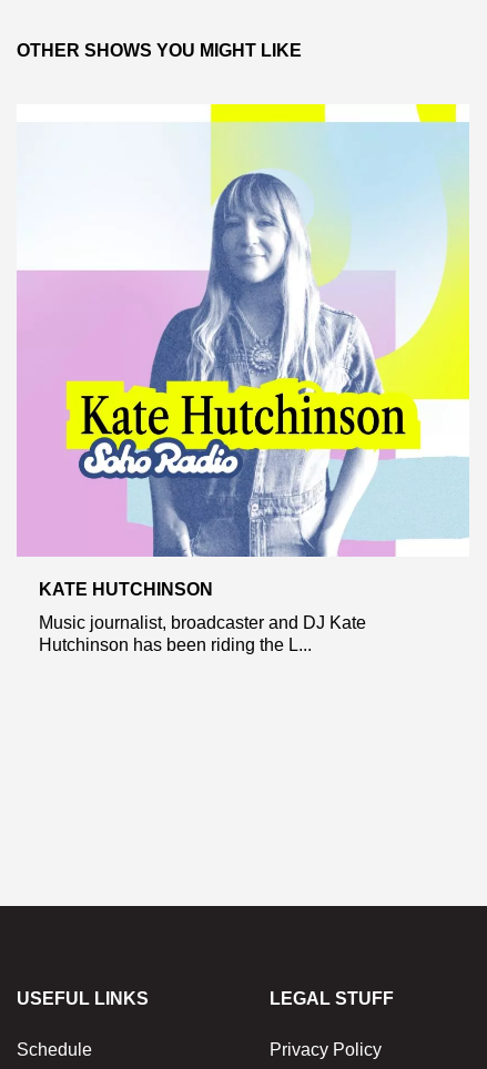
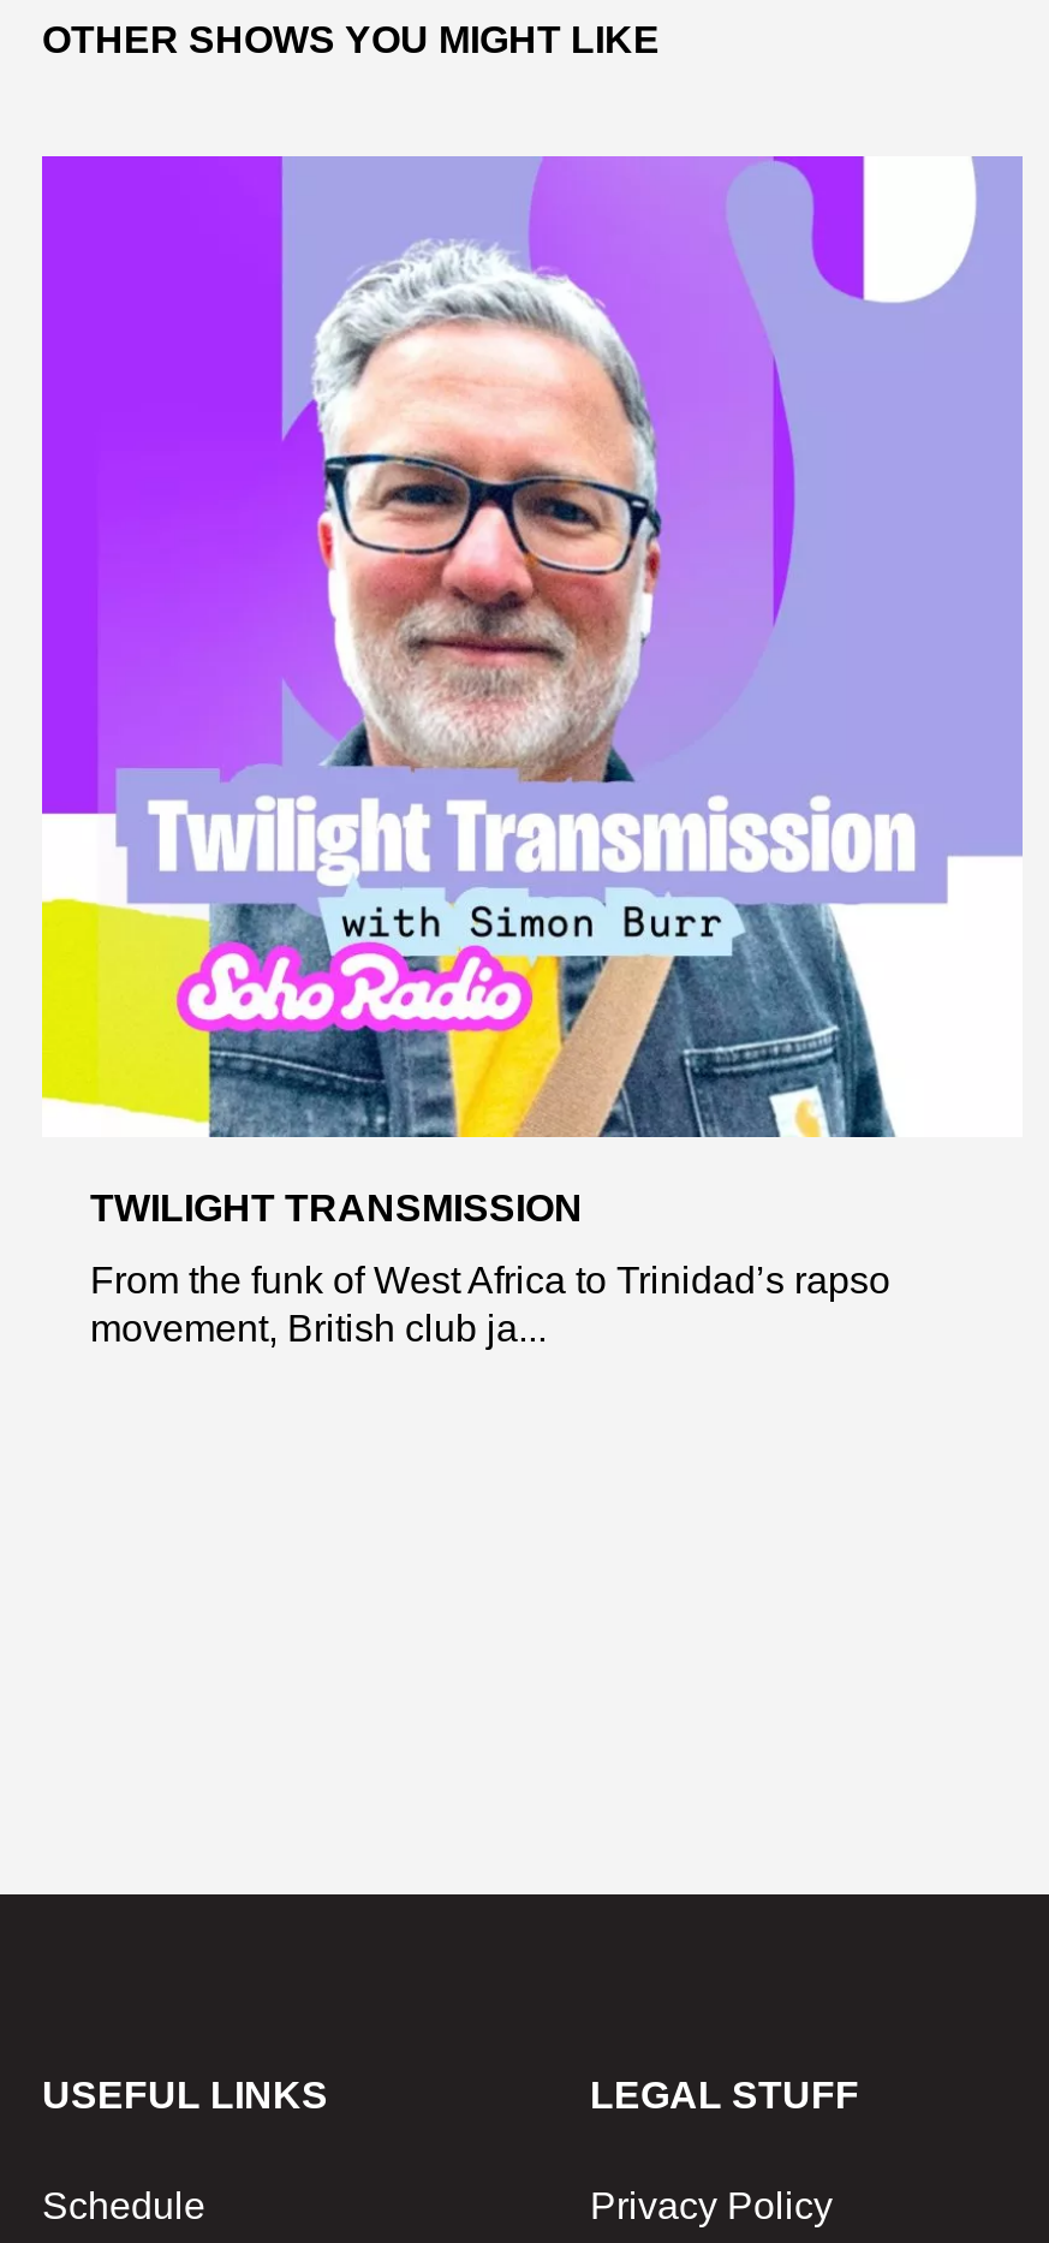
- [image]
- KATE HUTCHINSON
+ [image]
+ TWILIGHT TRANSMISSION

- Music journalist, broadcaster and DJ Kate
- Hutchinson has been riding the L...
+ From the funk of West Africa to Trinidad’s rapso
+ movement, British club ja...
